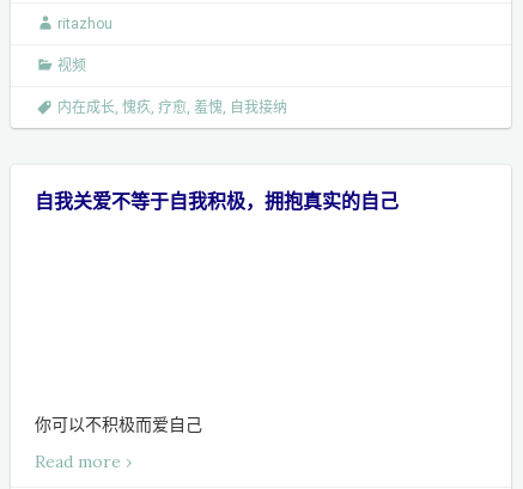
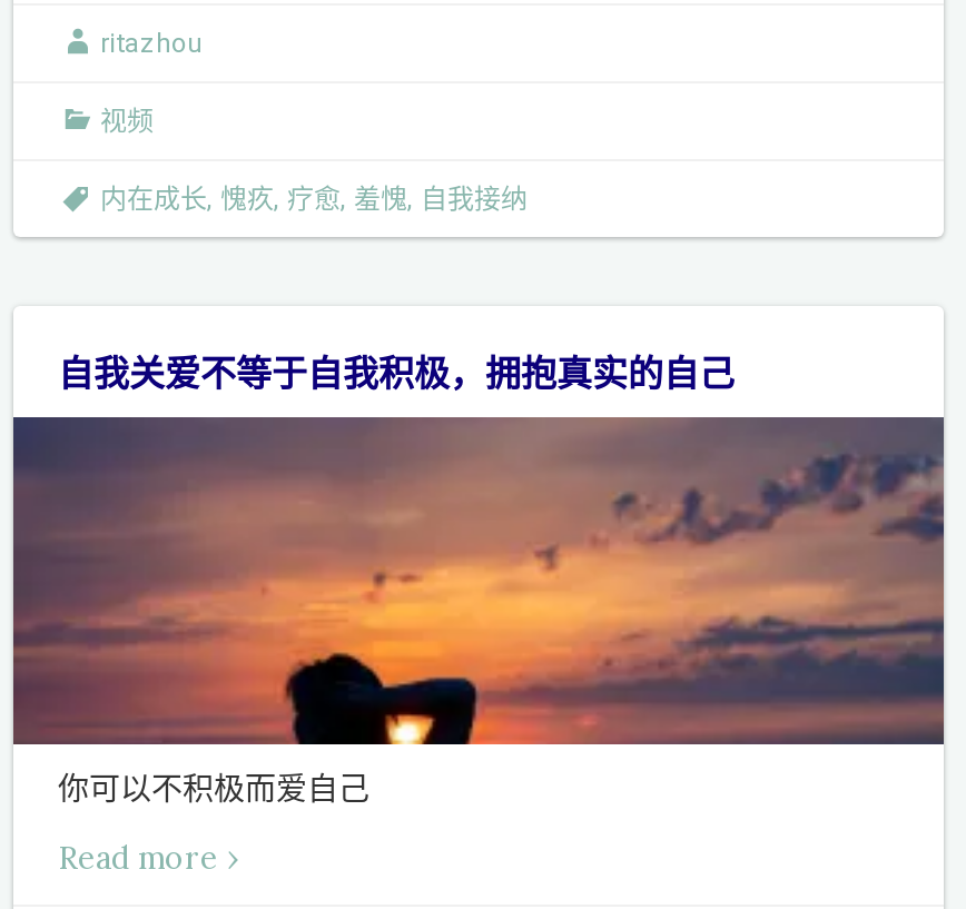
+ [image]
